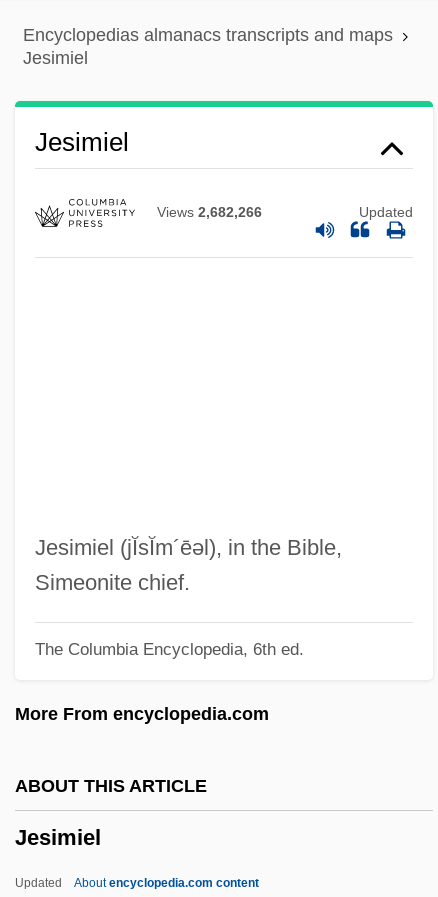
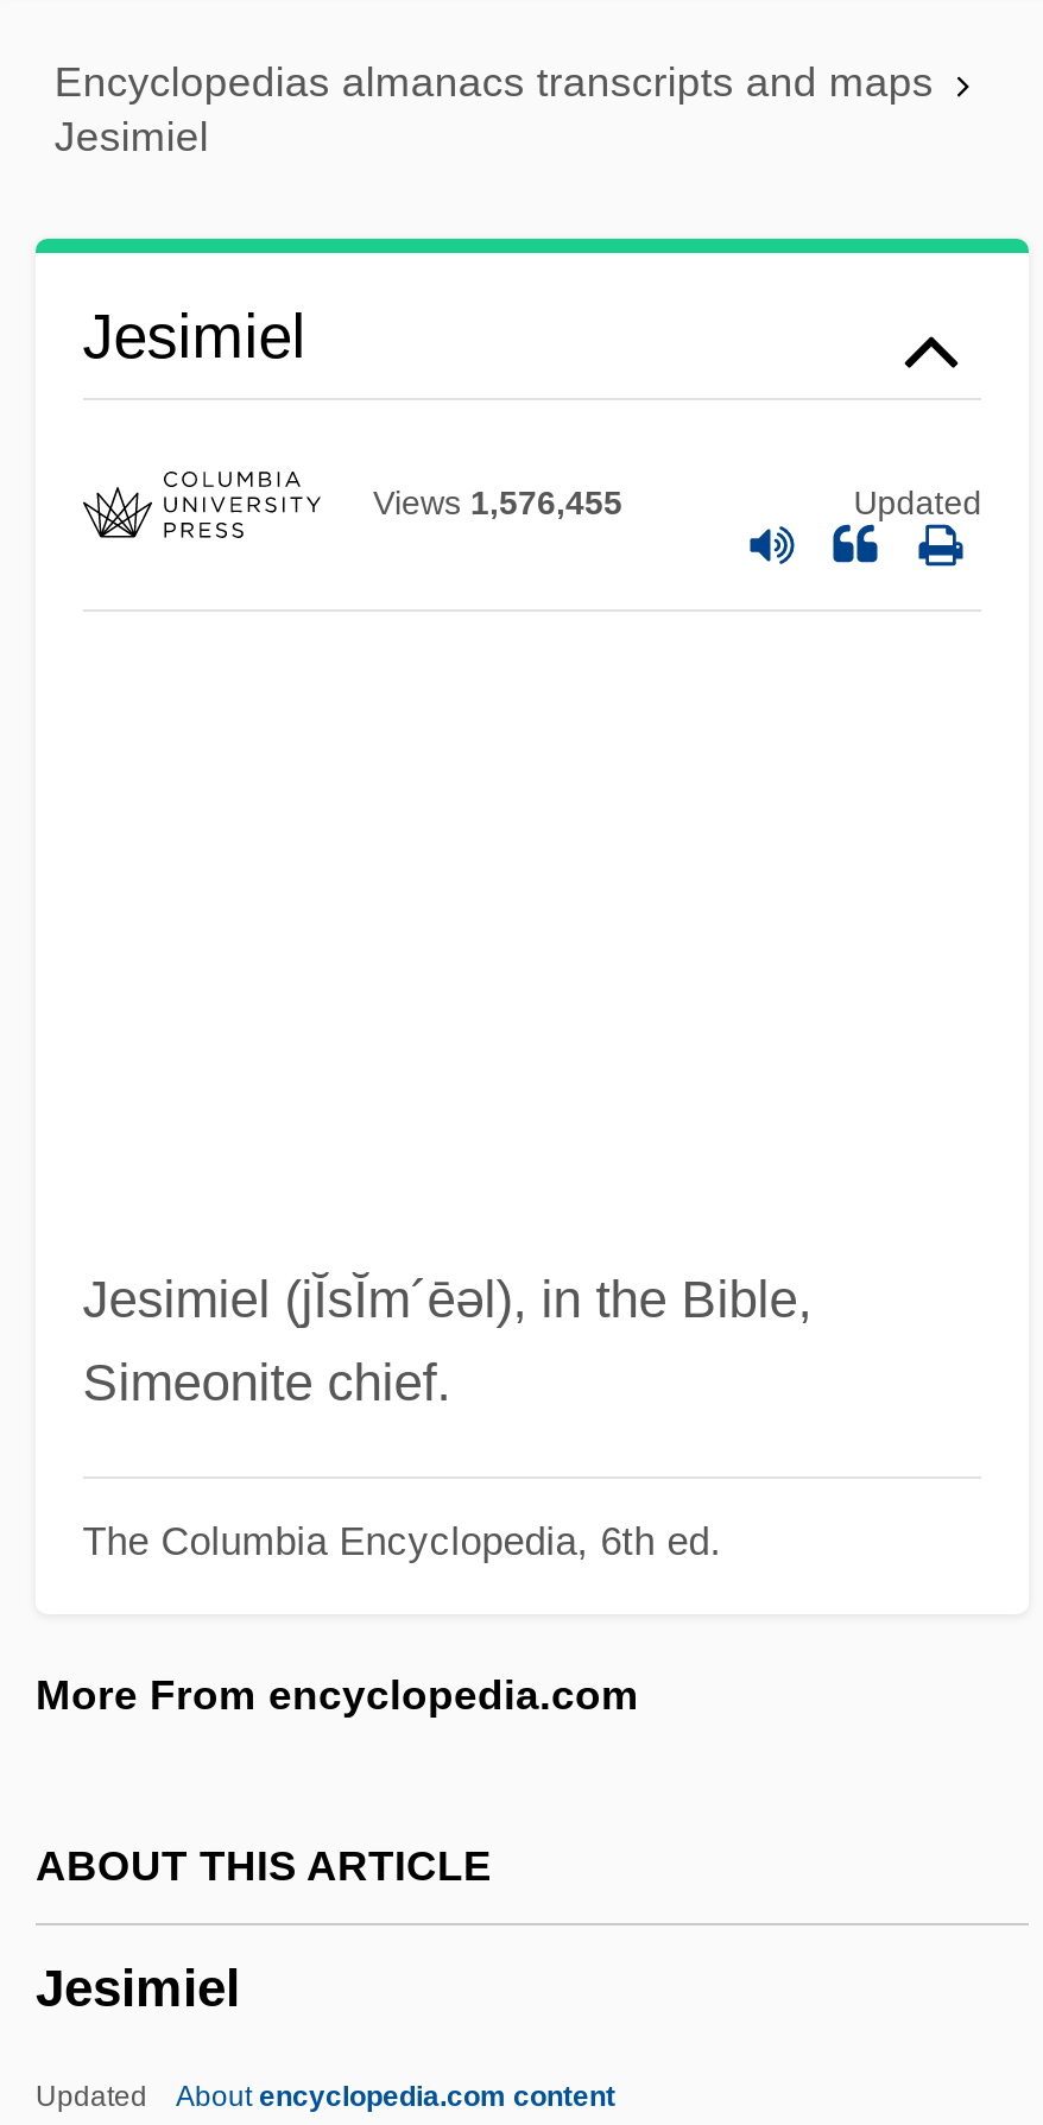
- Views 2,682,266
+ Views 1,576,455
